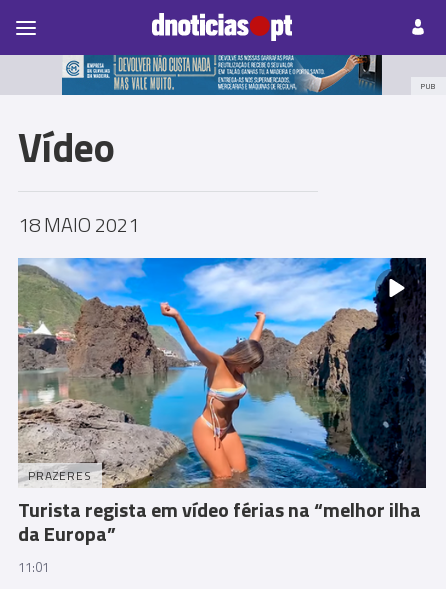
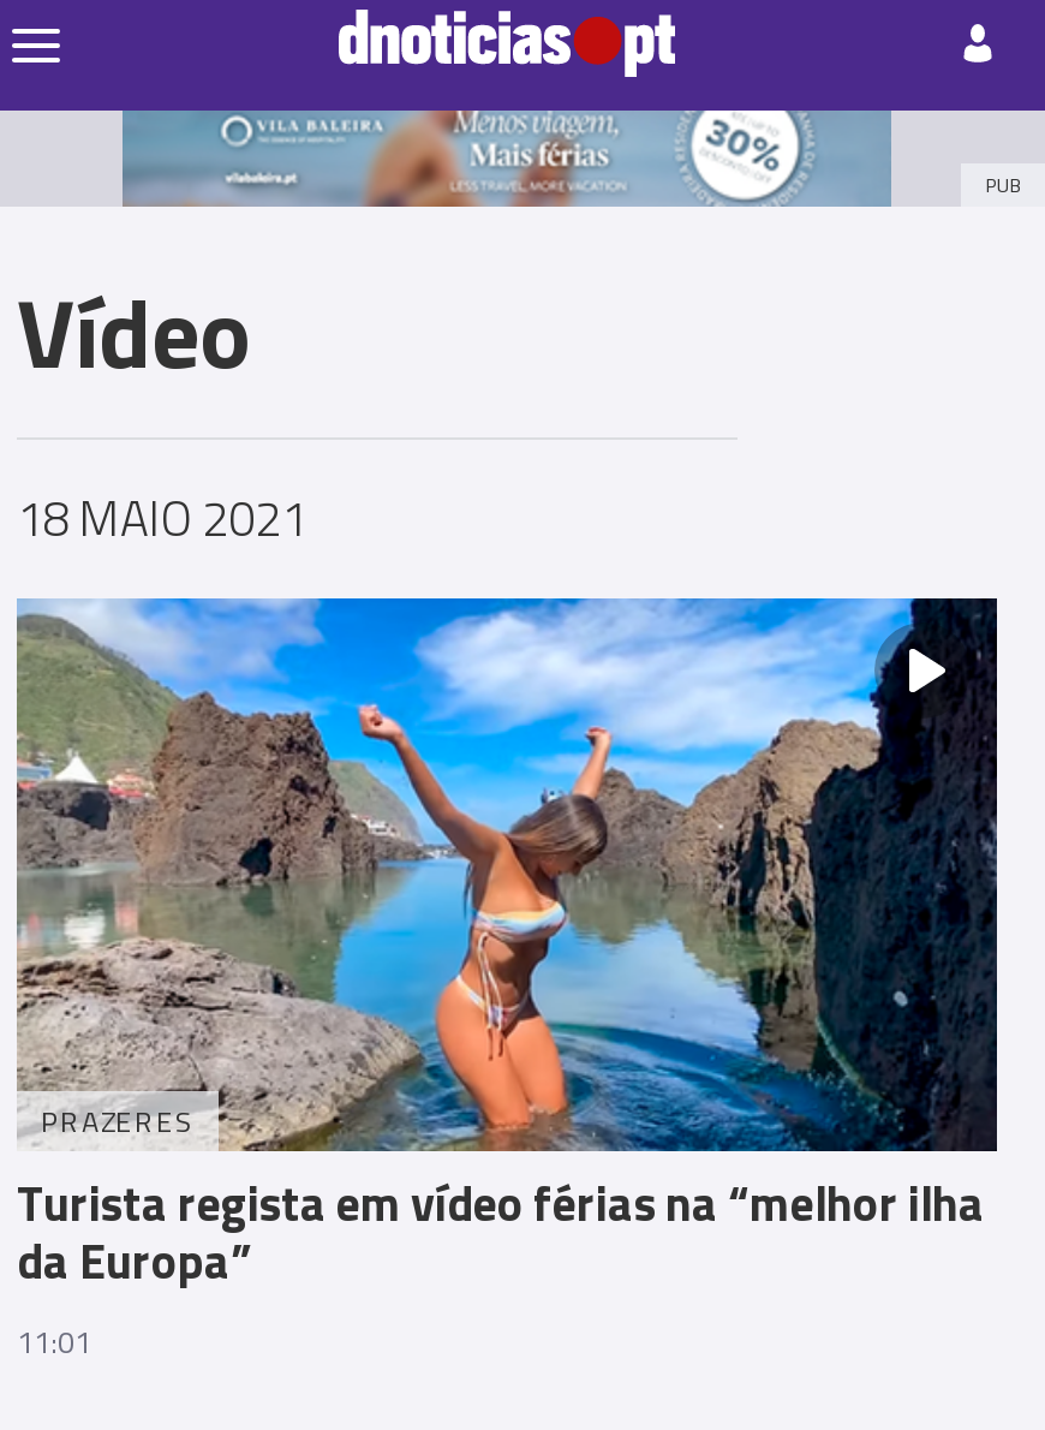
- [image]
+ [image]
